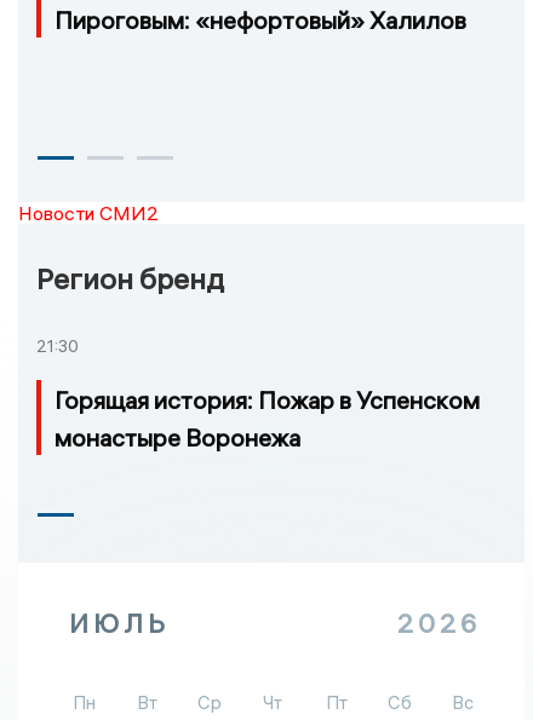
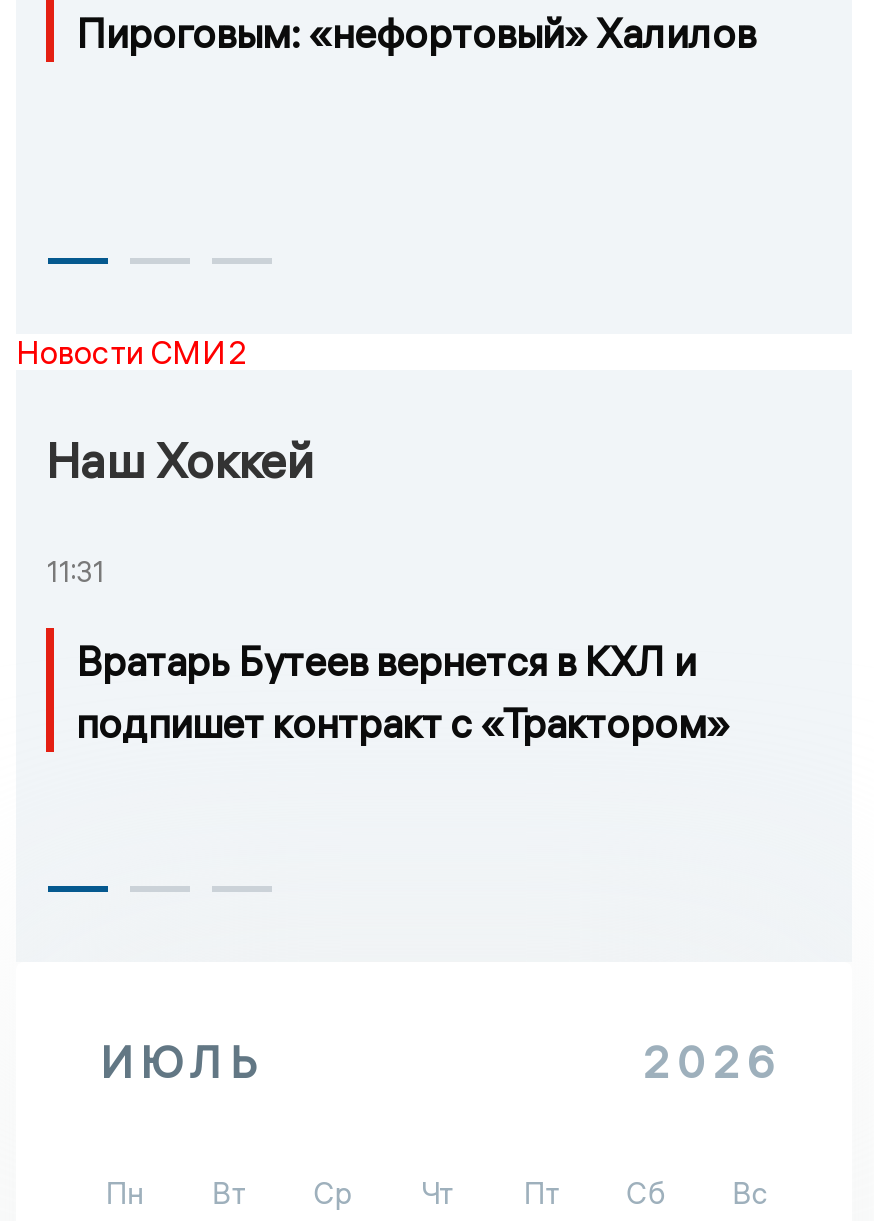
- Регион бренд
+ Наш Хоккей

- 21:30
+ 11:31

- Горящая история: Пожар в Успенском
- монастыре Воронежа
+ Вратарь Бутеев вернется в КХЛ и
+ подпишет контракт с «Трактором»
